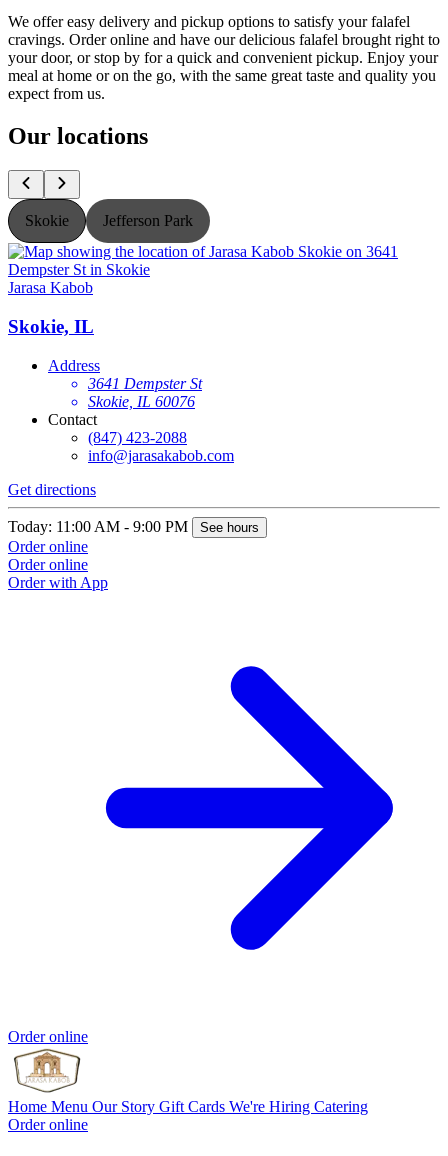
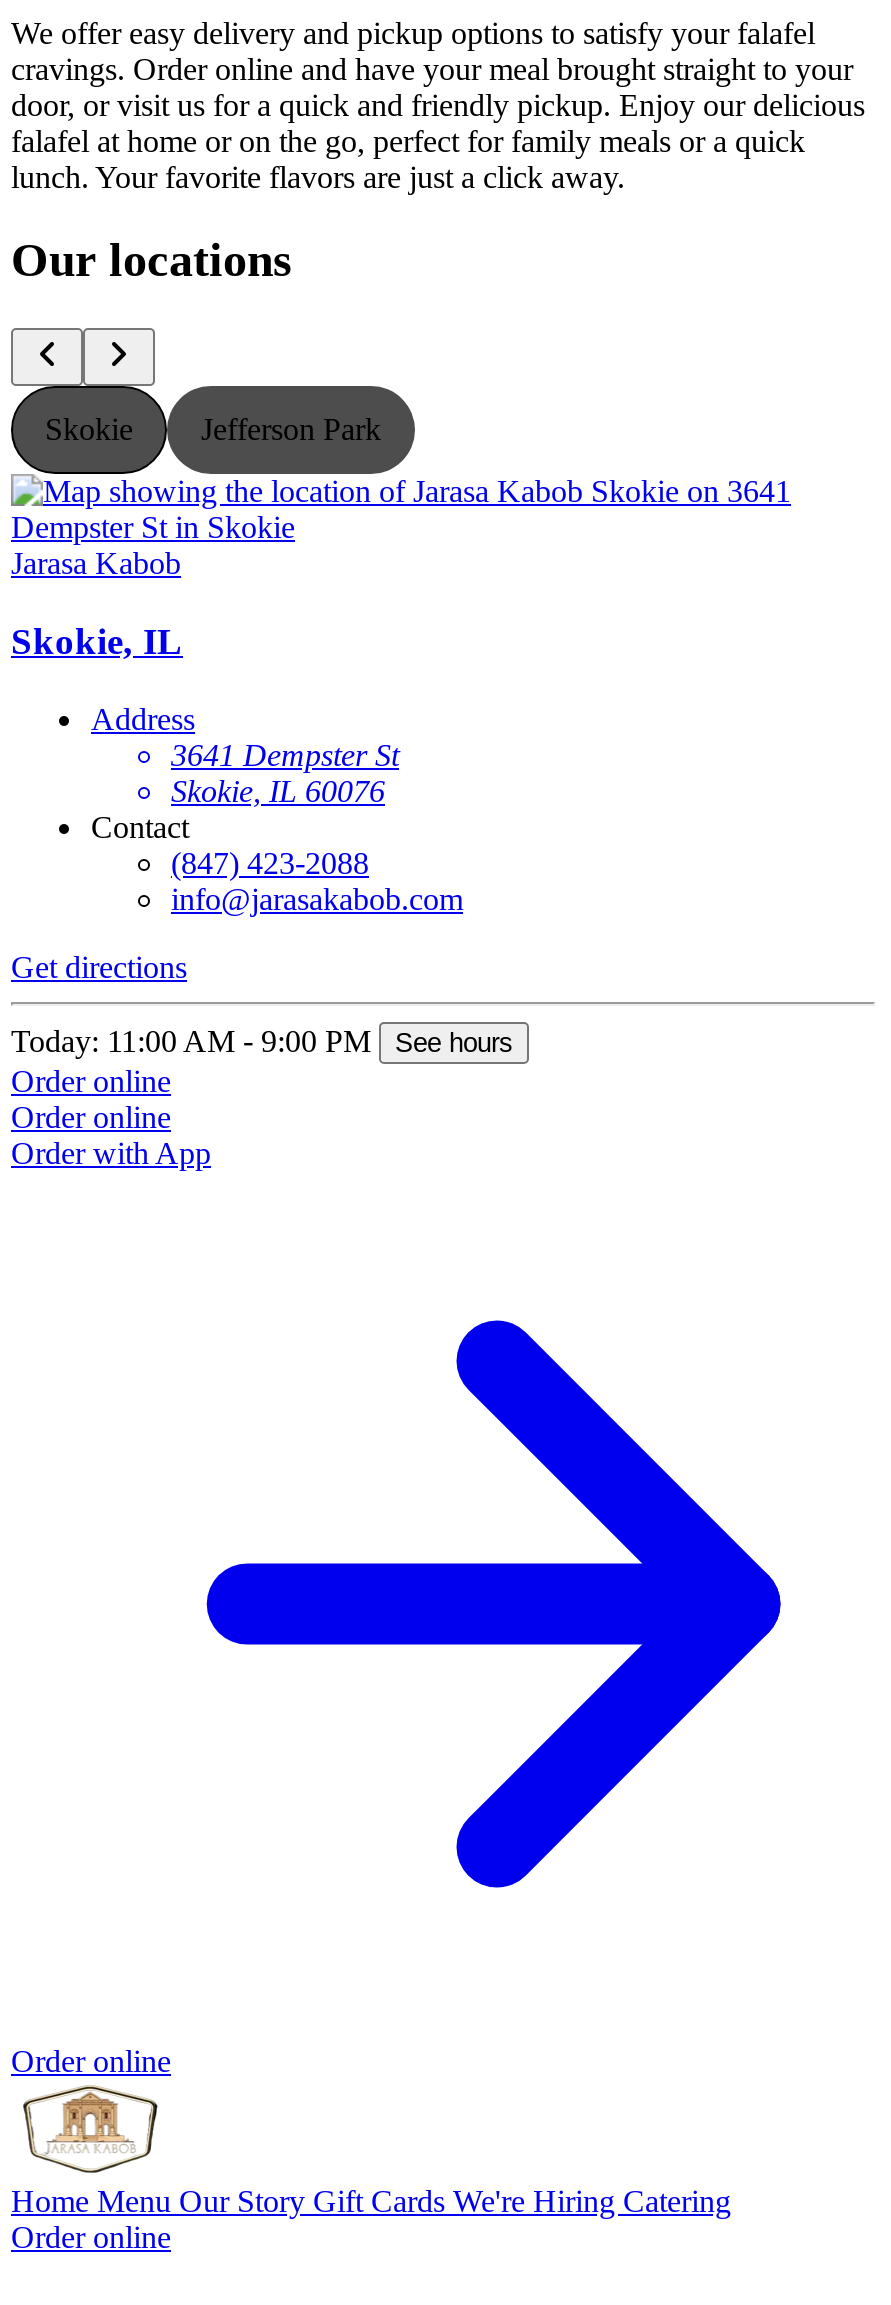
- cravings. Order online and have our delicious falafel brought right to
- your door, or stop by for a quick and convenient pickup. Enjoy your
- meal at home or on the go, with the same great taste and quality you
- expect from us.
+ cravings. Order online and have your meal brought straight to your
+ door, or visit us for a quick and friendly pickup. Enjoy our delicious
+ falafel at home or on the go, perfect for family meals or a quick
+ lunch. Your favorite flavors are just a click away.
